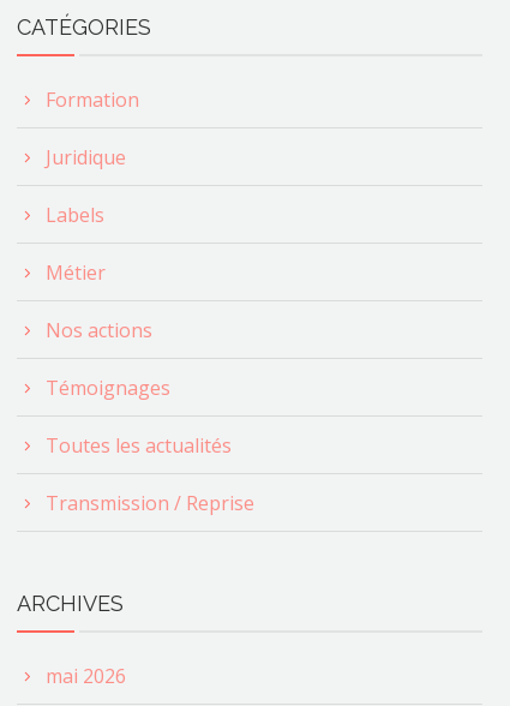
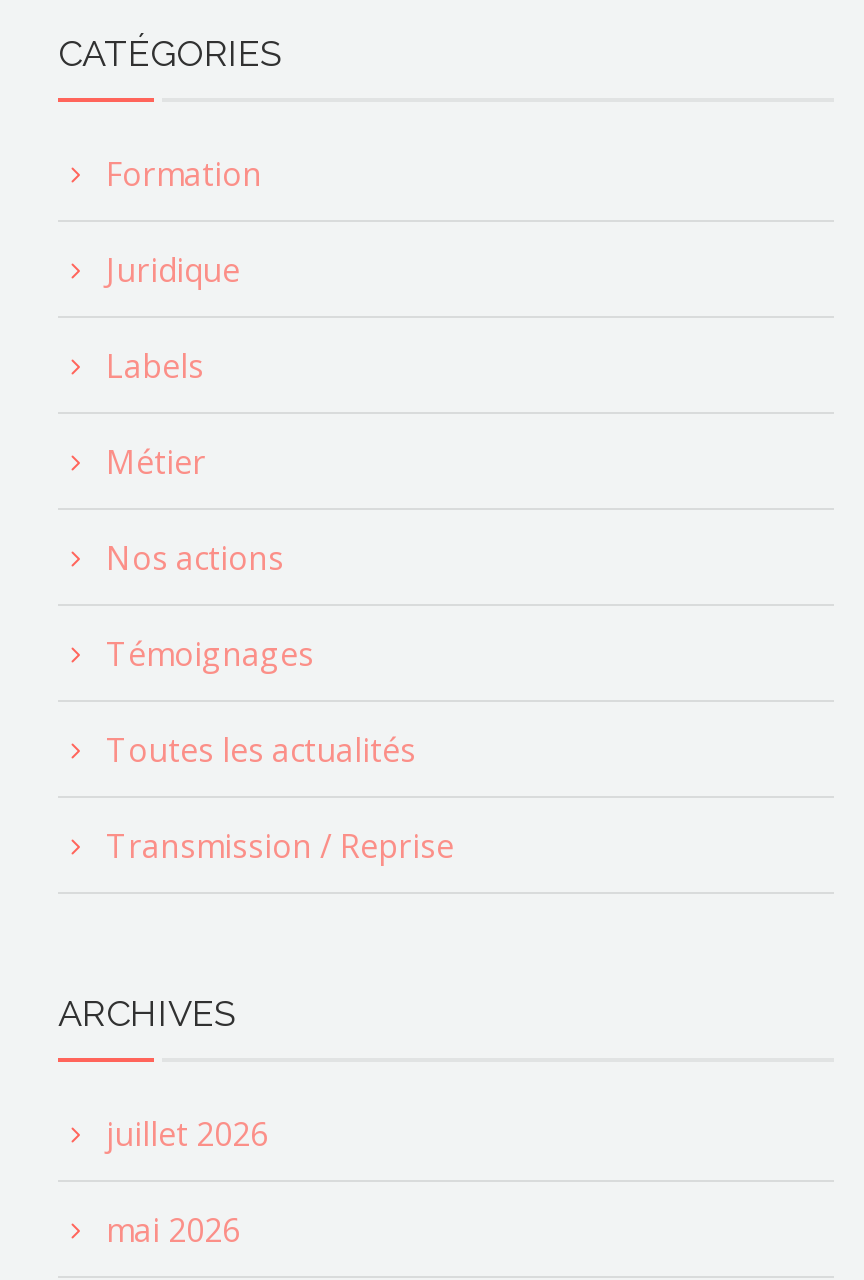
+ juillet 2026
